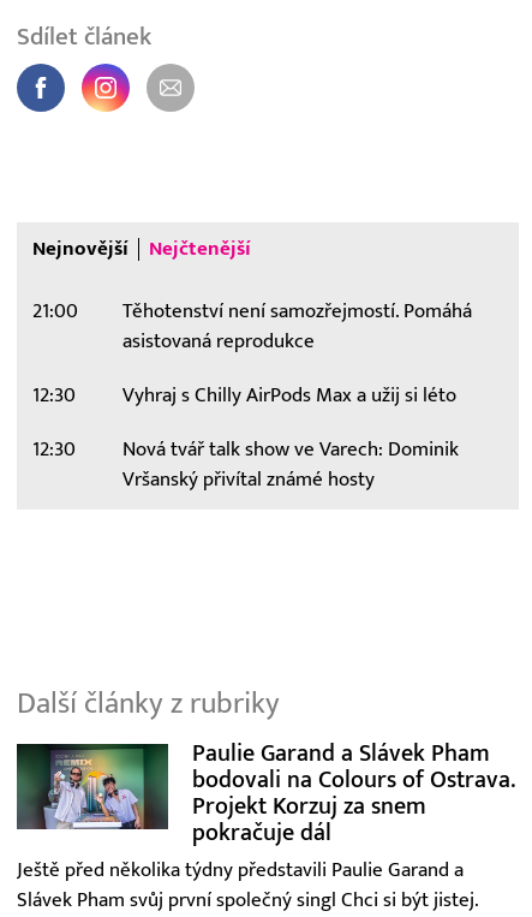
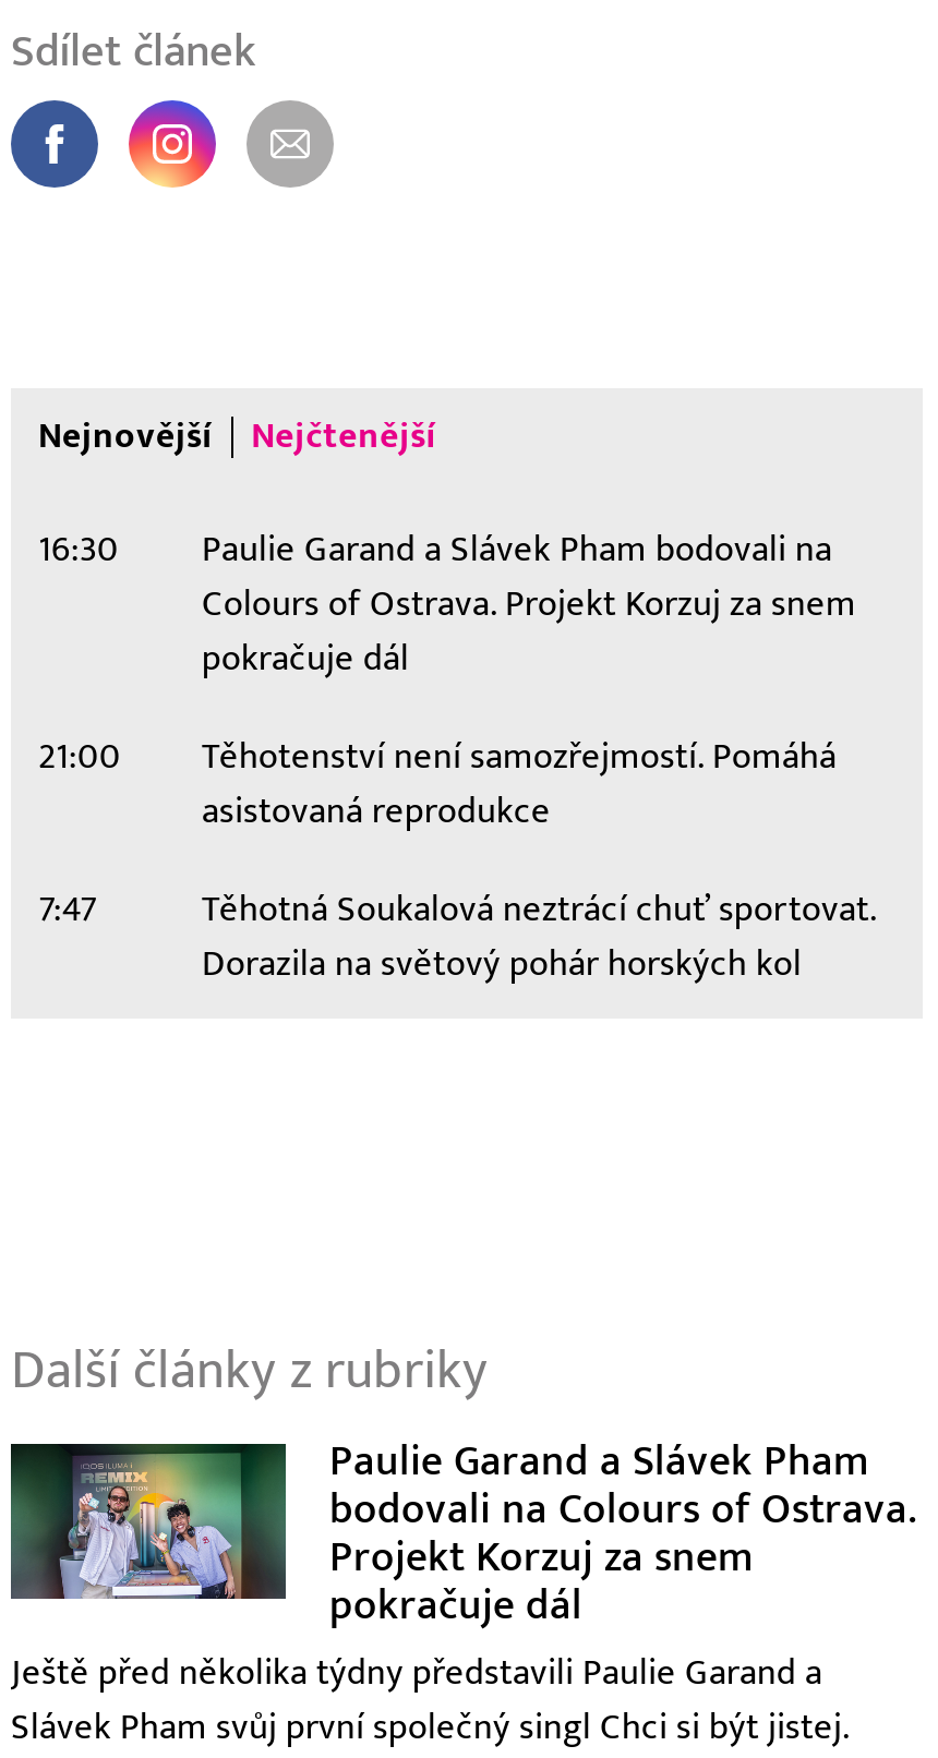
+ 16:30
+ Paulie Garand a Slávek Pham bodovali na
+ Colours of Ostrava. Projekt Korzuj za snem
+ pokračuje dál

moved down: 21:00 | Těhotenství není samozřejmostí. Pomáhá | asistovaná reprodukce

- 12:30
- Vyhraj s Chilly AirPods Max a užij si léto
- 12:30
- Nová tvář talk show ve Varech: Dominik
- Vršanský přivítal známé hosty
+ 7:47
+ Těhotná Soukalová neztrácí chuť sportovat.
+ Dorazila na světový pohár horských kol
